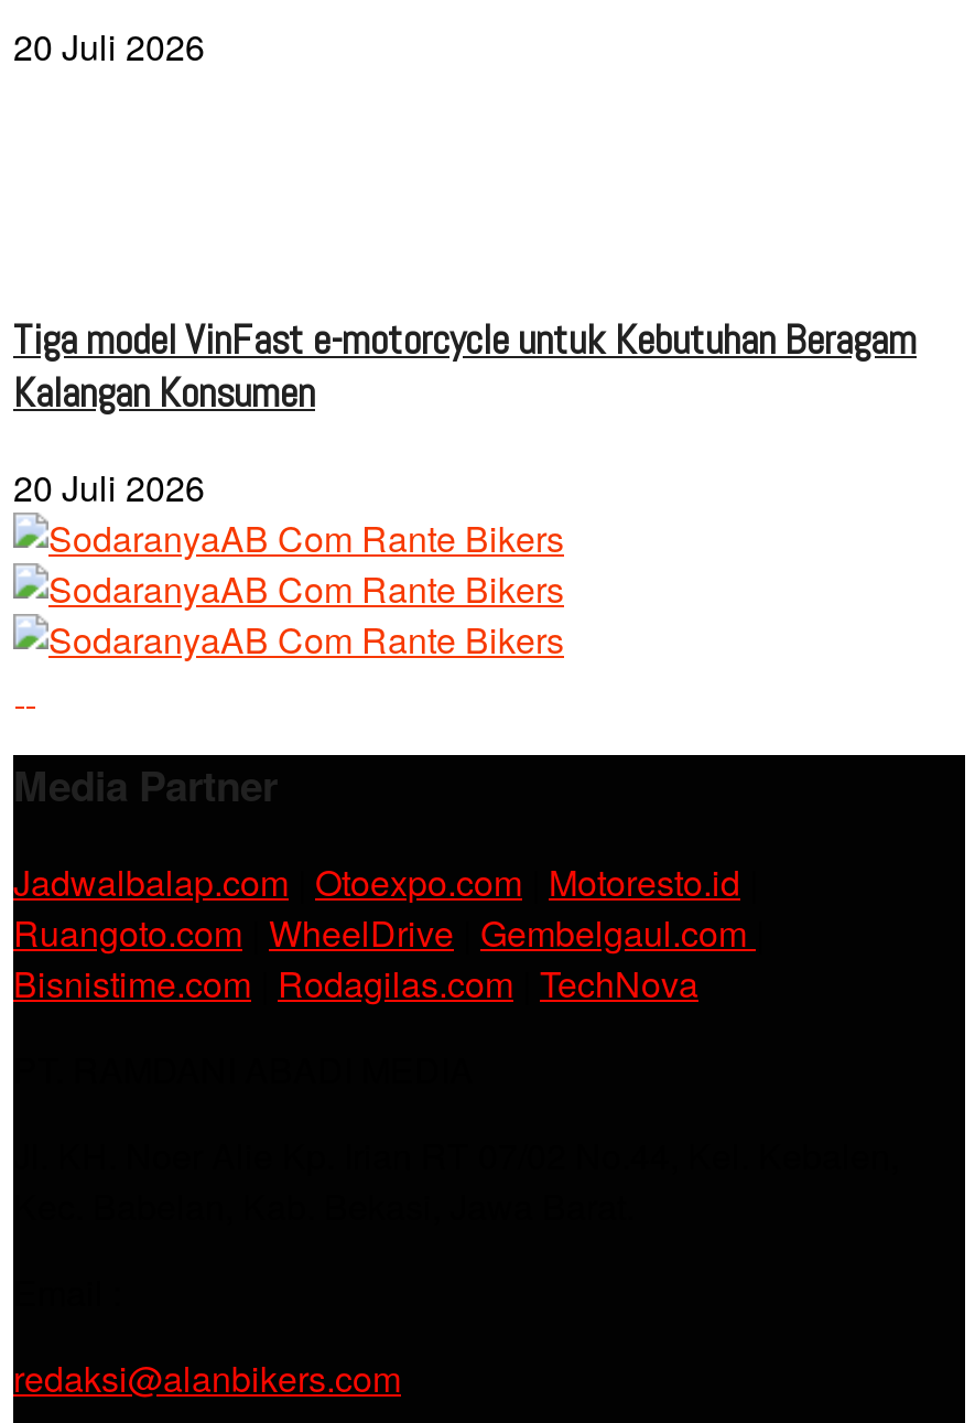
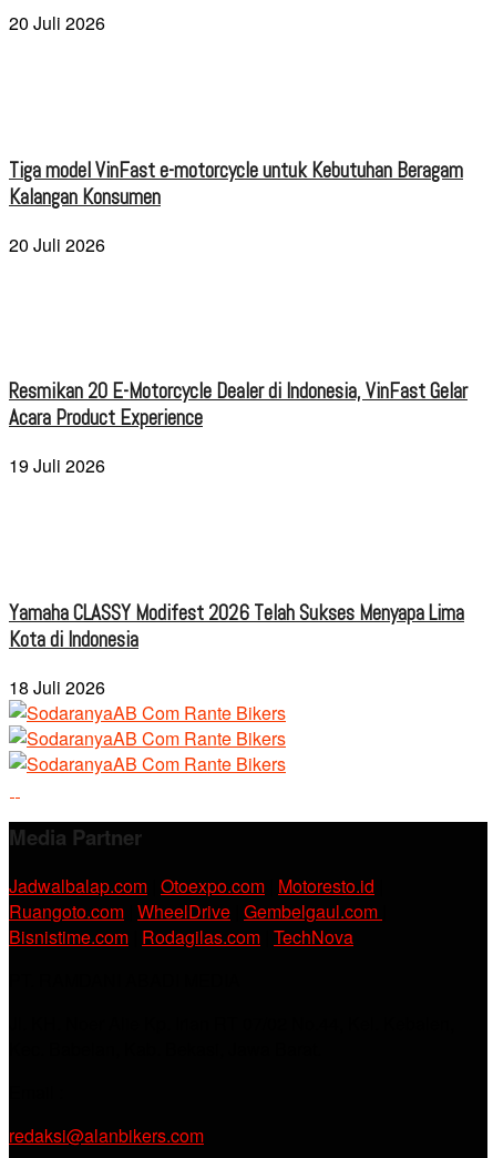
+ Resmikan 20 E-Motorcycle Dealer di Indonesia, VinFast Gelar
+ Acara Product Experience
+ 19 Juli 2026

+ Yamaha CLASSY Modifest 2026 Telah Sukses Menyapa Lima
+ Kota di Indonesia
+ 18 Juli 2026
